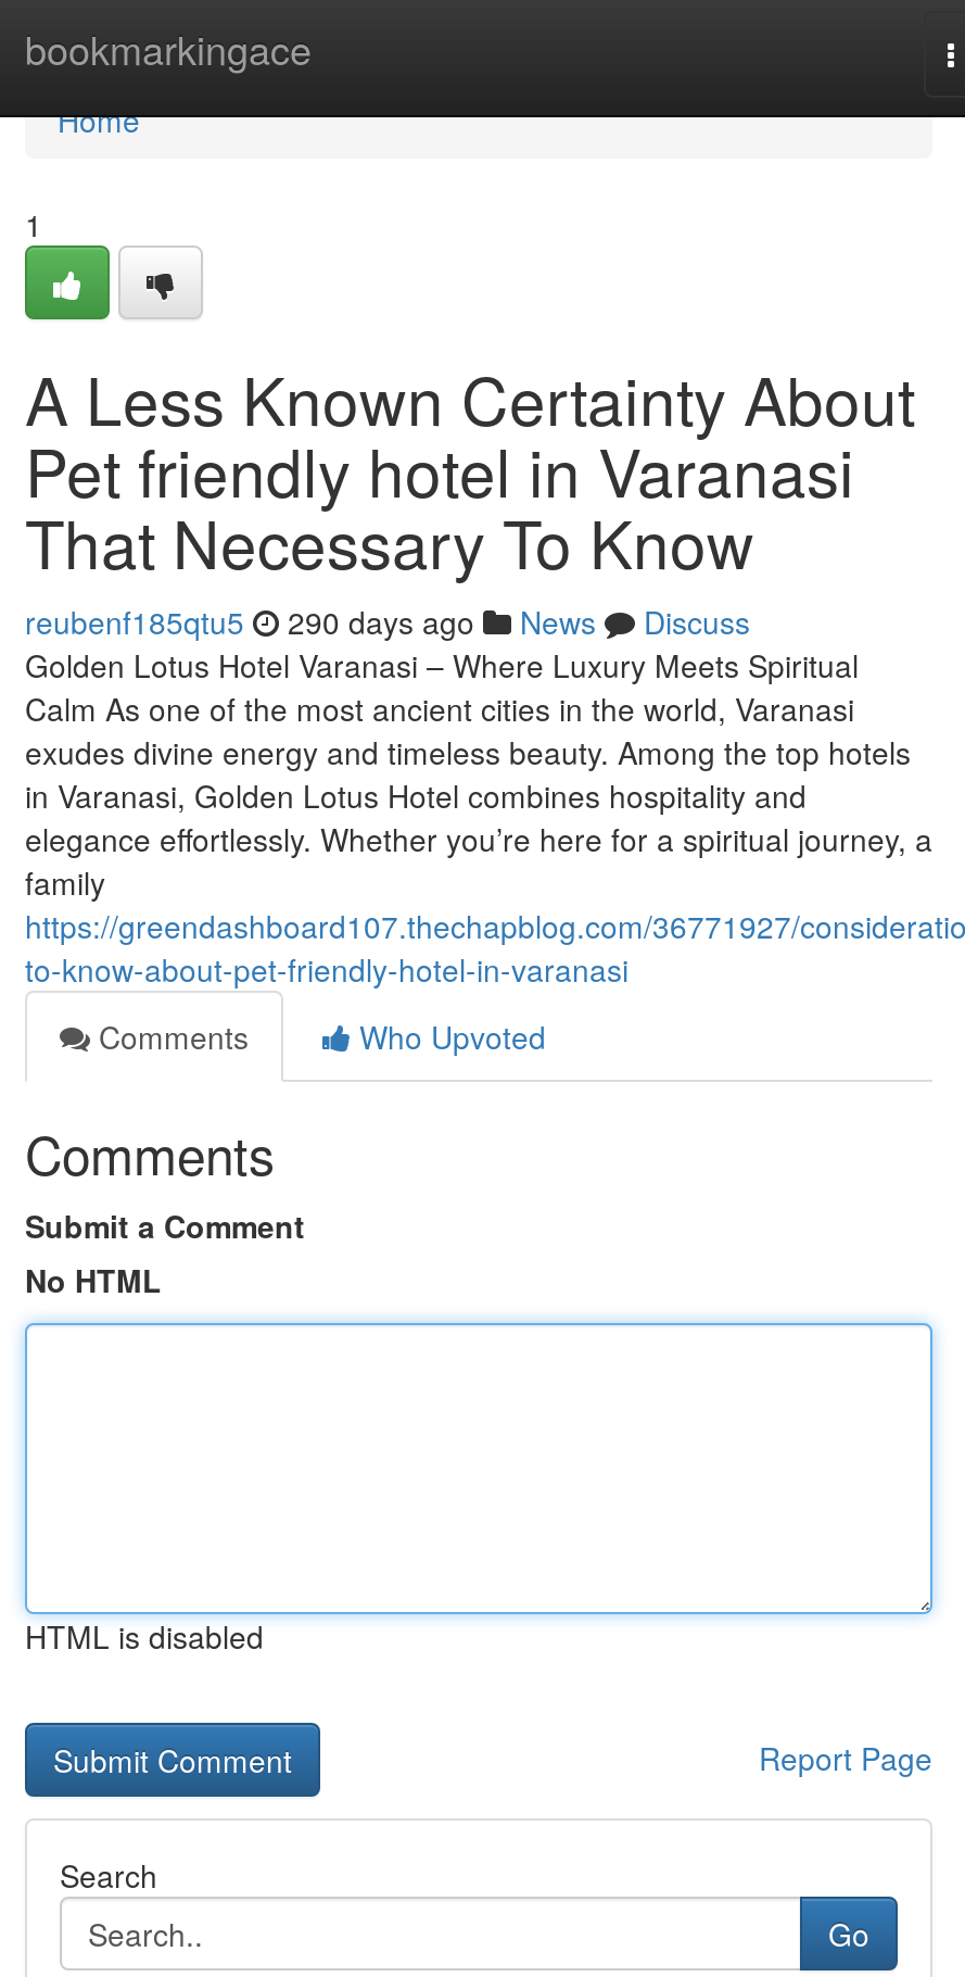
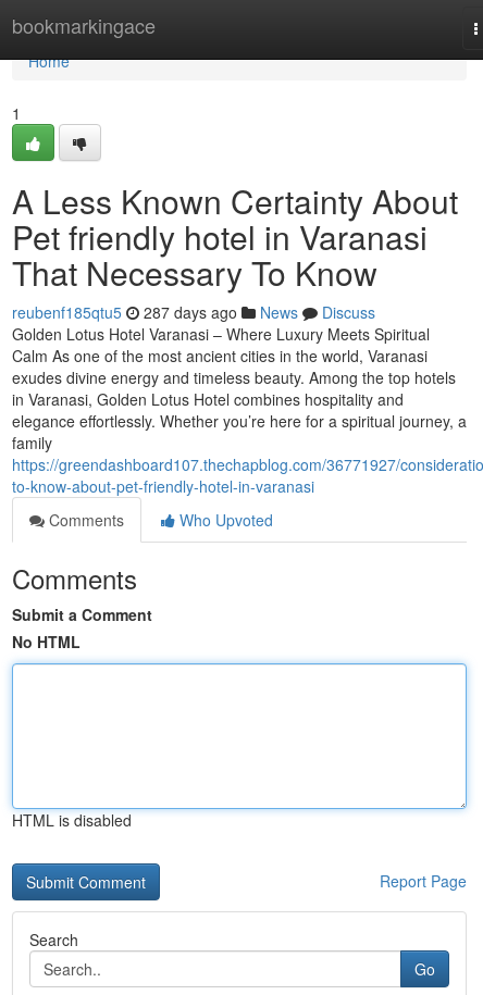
- reubenf185qtu5 290 days ago News Discuss
+ reubenf185qtu5 287 days ago News Discuss
